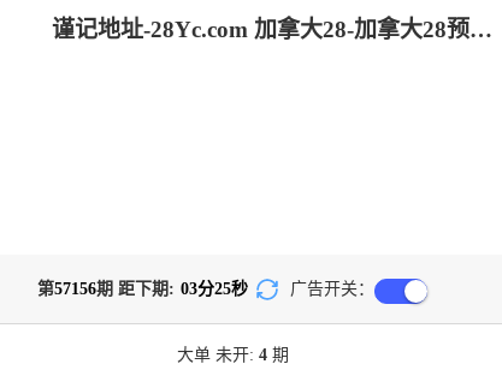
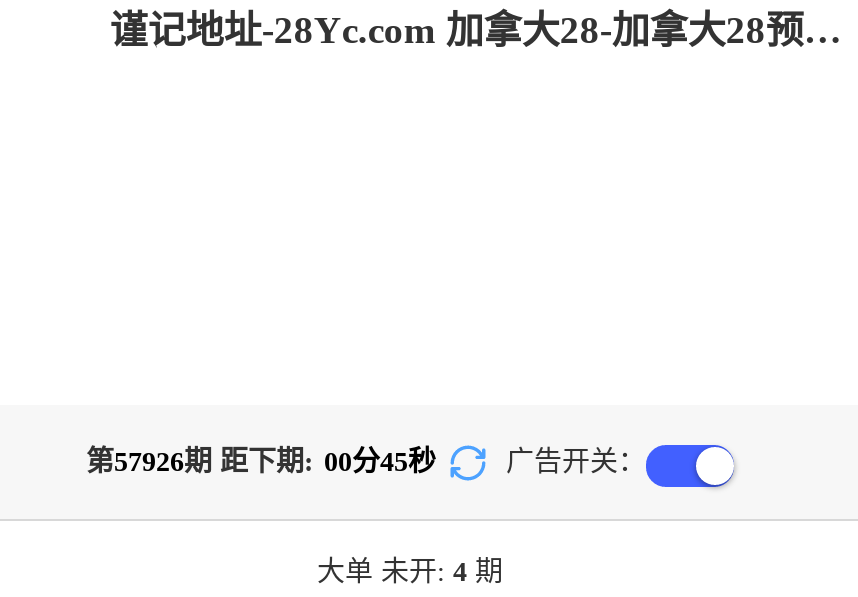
- 第57156期 距下期: 03分25秒
+ 第57926期 距下期: 00分45秒
